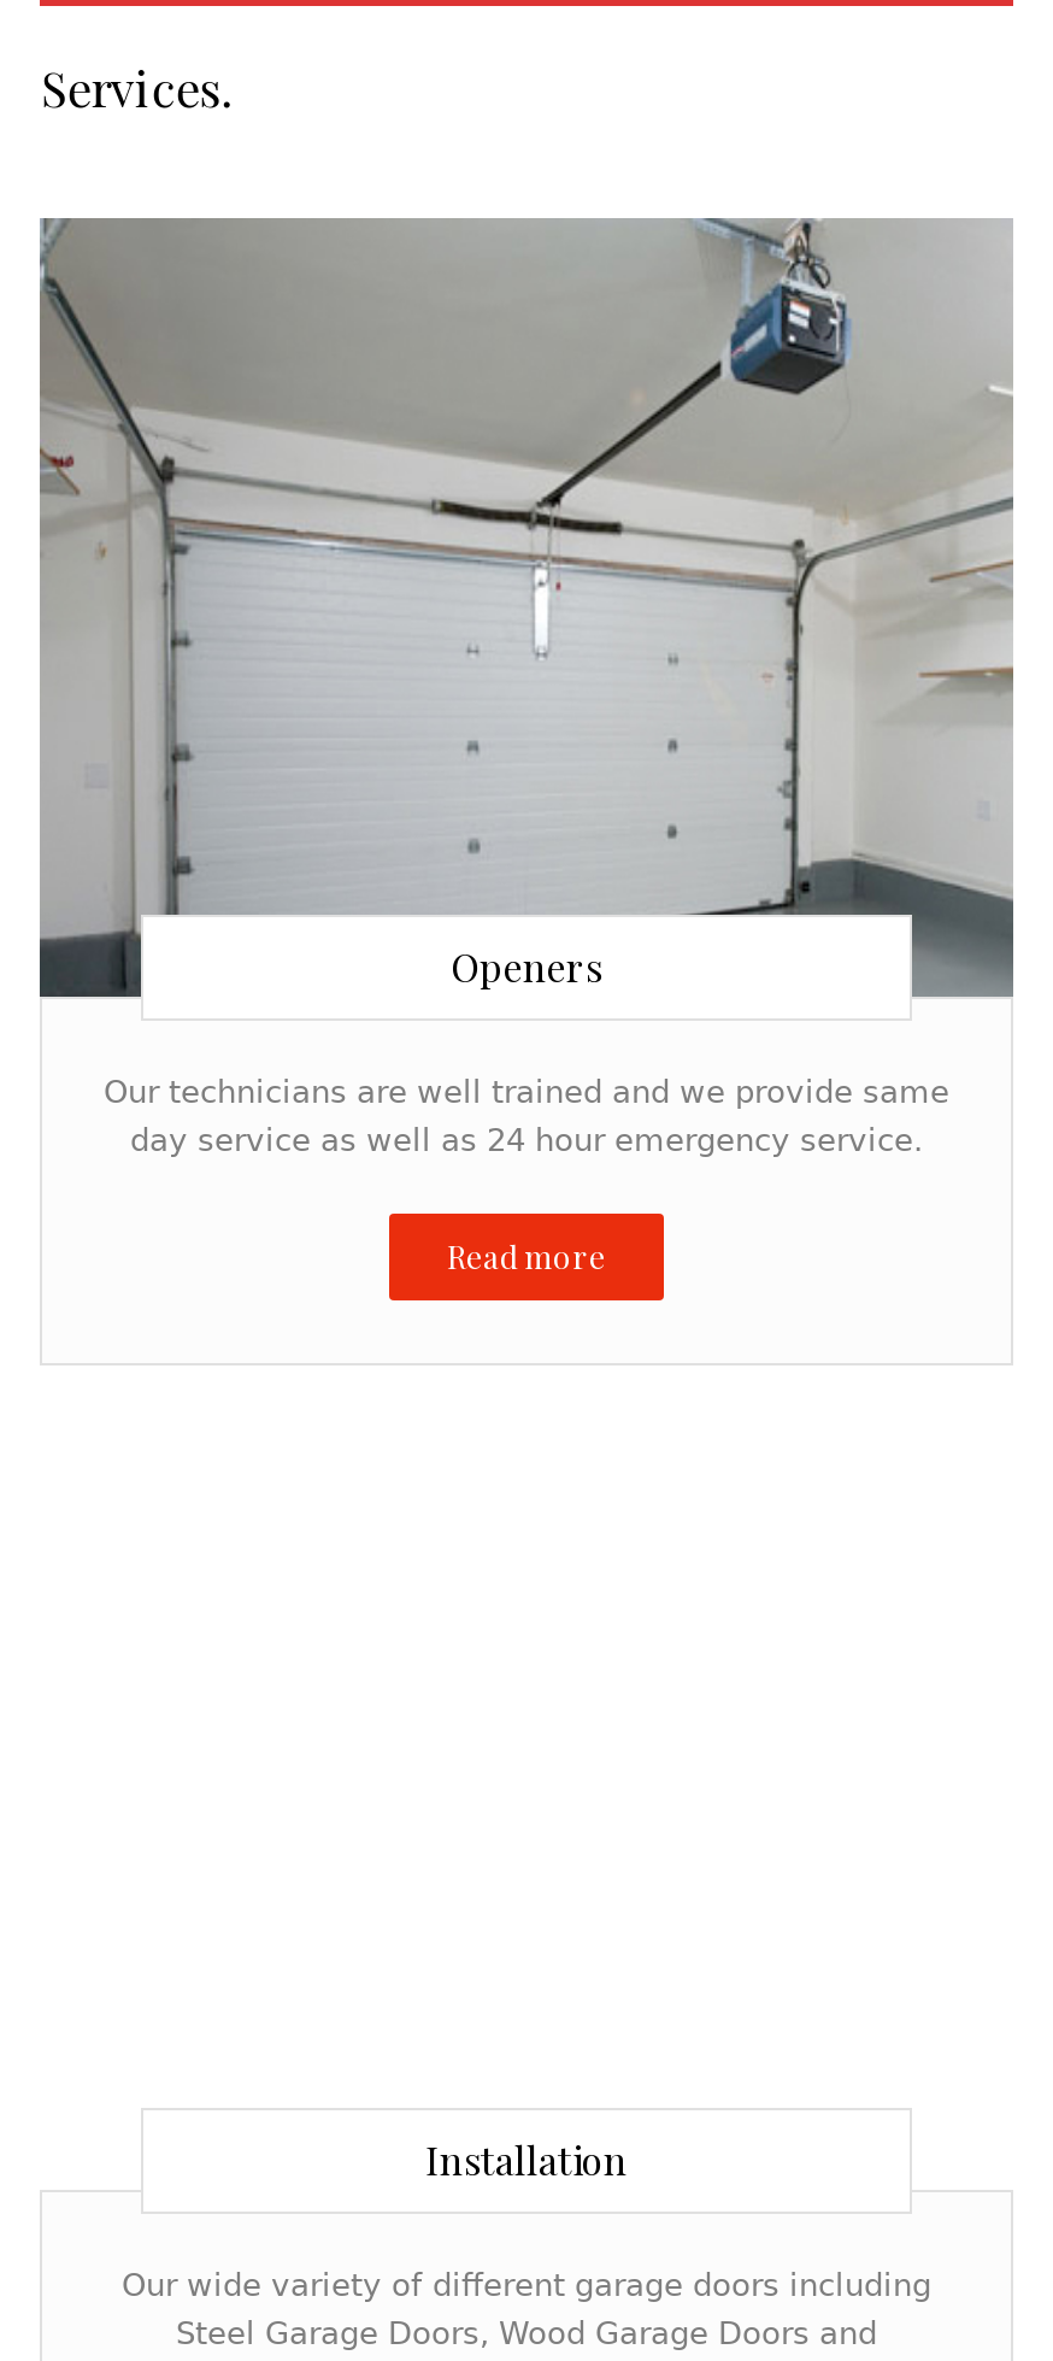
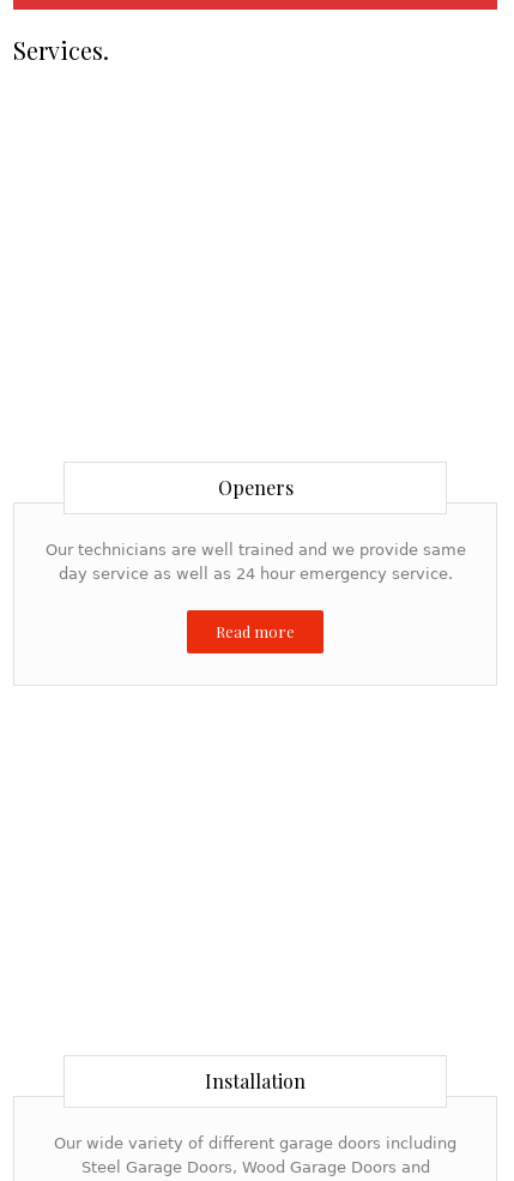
- [image]
